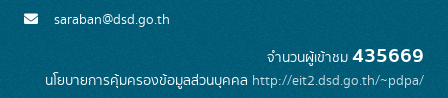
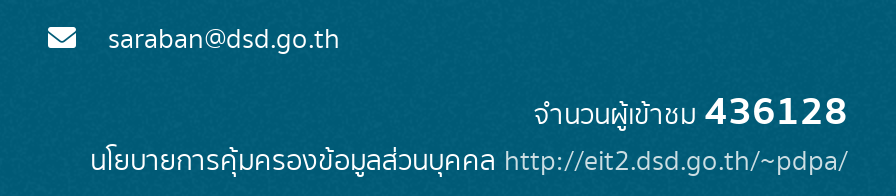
- จำนวนผู้เข้าชม435669
+ จำนวนผู้เข้าชม436128
